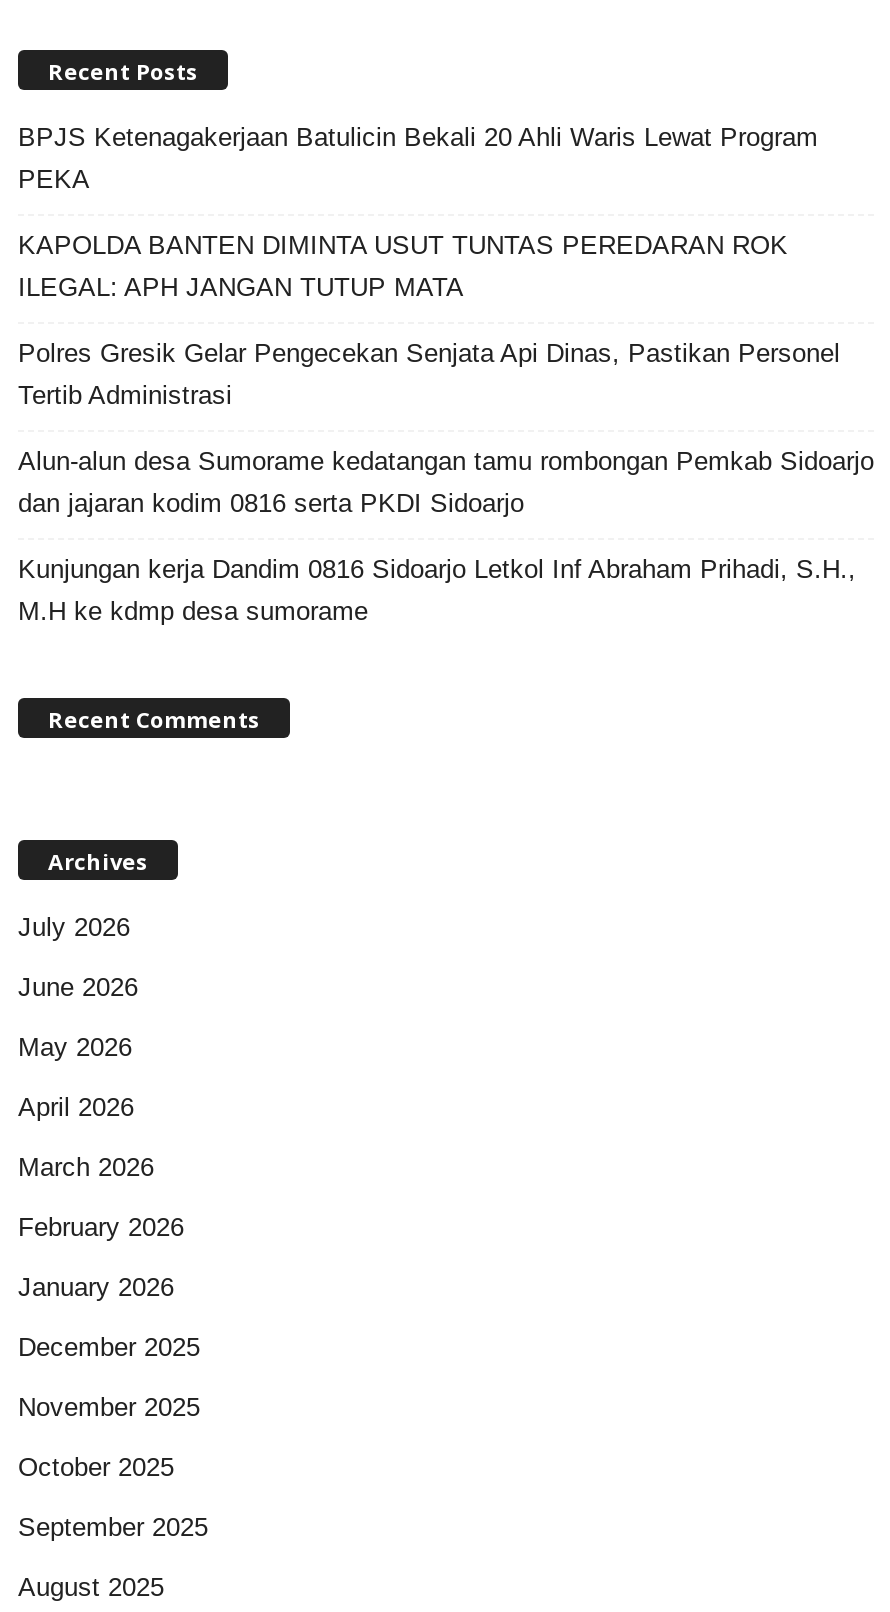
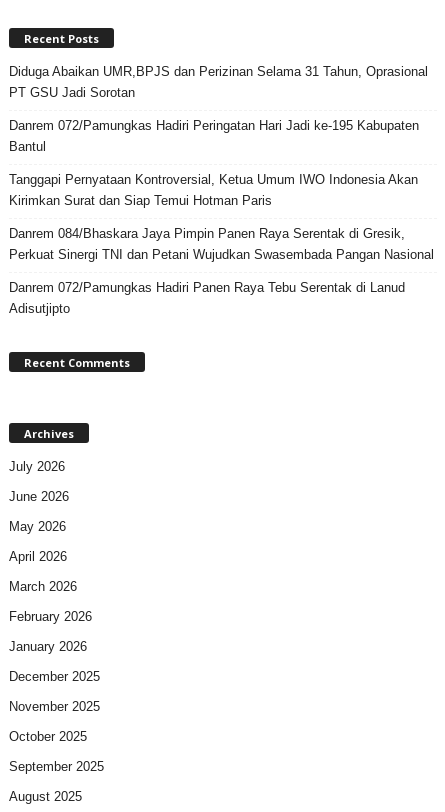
- BPJS Ketenagakerjaan Batulicin Bekali 20 Ahli Waris Lewat Program
- PEKA
+ Diduga Abaikan UMR,BPJS dan Perizinan Selama 31 Tahun, Oprasional
+ PT GSU Jadi Sorotan

- KAPOLDA BANTEN DIMINTA USUT TUNTAS PEREDARAN ROK
- ILEGAL: APH JANGAN TUTUP MATA
+ Danrem 072/Pamungkas Hadiri Peringatan Hari Jadi ke-195 Kabupaten
+ Bantul

- Polres Gresik Gelar Pengecekan Senjata Api Dinas, Pastikan Personel
- Tertib Administrasi
+ Tanggapi Pernyataan Kontroversial, Ketua Umum IWO Indonesia Akan
+ Kirimkan Surat dan Siap Temui Hotman Paris

- Alun-alun desa Sumorame kedatangan tamu rombongan Pemkab Sidoarjo
- dan jajaran kodim 0816 serta PKDI Sidoarjo
+ Danrem 084/Bhaskara Jaya Pimpin Panen Raya Serentak di Gresik,
+ Perkuat Sinergi TNI dan Petani Wujudkan Swasembada Pangan Nasional

- Kunjungan kerja Dandim 0816 Sidoarjo Letkol Inf Abraham Prihadi, S.H.,
- M.H ke kdmp desa sumorame
+ Danrem 072/Pamungkas Hadiri Panen Raya Tebu Serentak di Lanud
+ Adisutjipto
